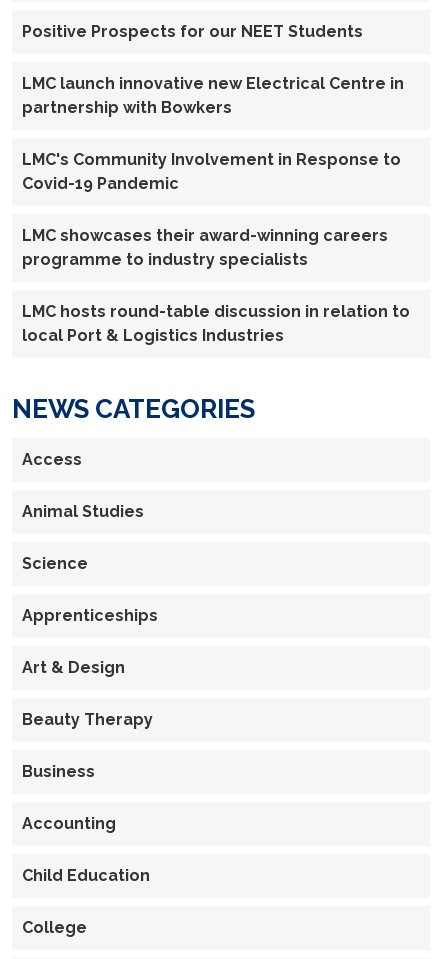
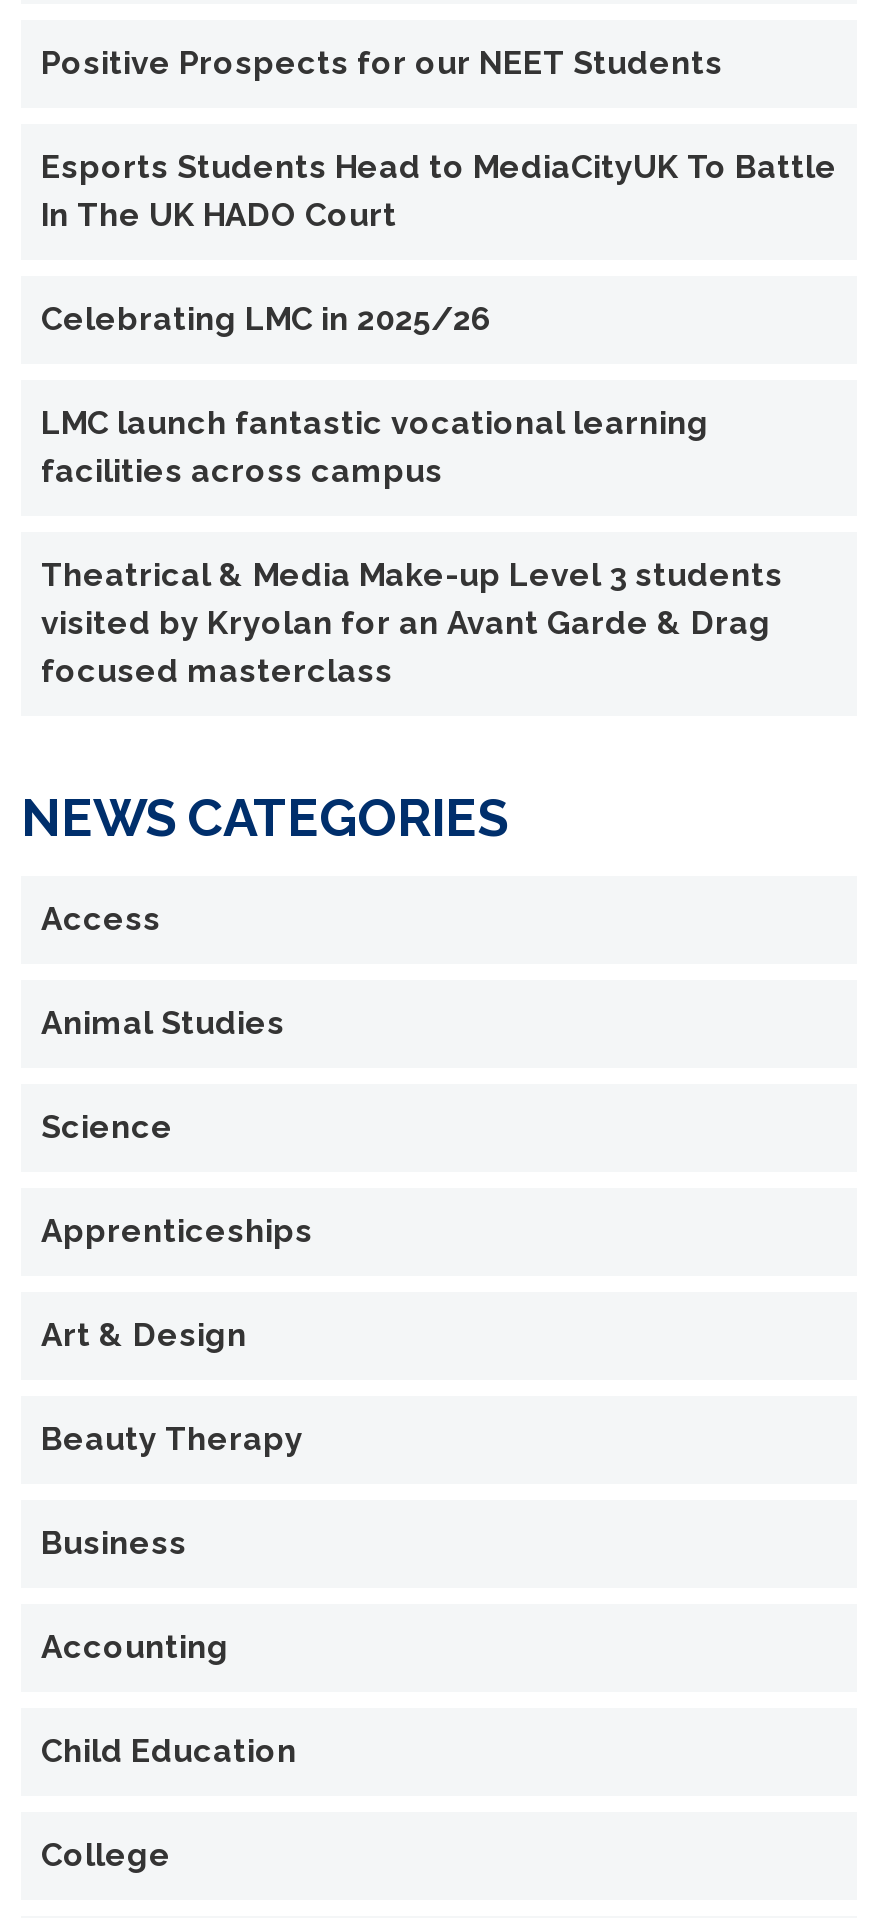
- LMC launch innovative new Electrical Centre in
- partnership with Bowkers
+ Esports Students Head to MediaCityUK To Battle
+ In The UK HADO Court

- LMC's Community Involvement in Response to
- Covid-19 Pandemic
+ Celebrating LMC in 2025/26

- LMC showcases their award-winning careers
- programme to industry specialists
+ LMC launch fantastic vocational learning
+ facilities across campus

- LMC hosts round-table discussion in relation to
- local Port & Logistics Industries
+ Theatrical & Media Make-up Level 3 students
+ visited by Kryolan for an Avant Garde & Drag
+ focused masterclass
